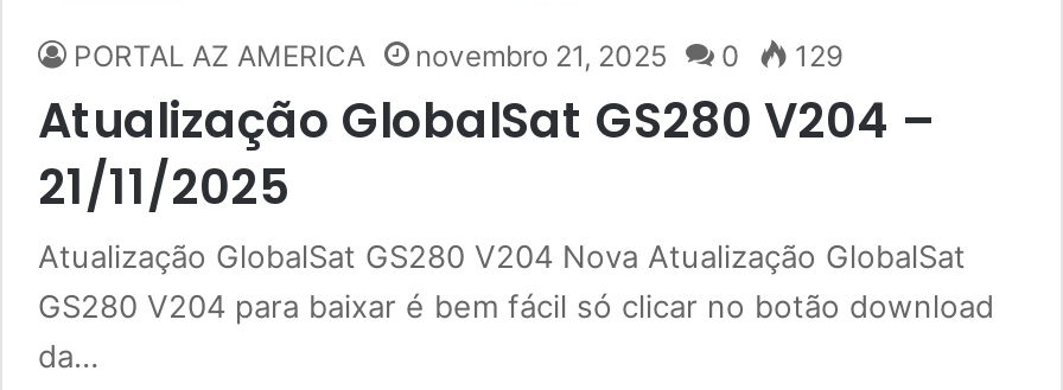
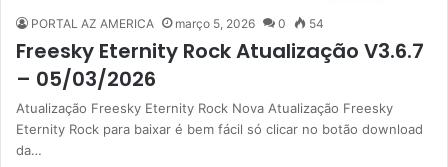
- 129
- Atualização GlobalSat GS280 V204 –
- 21/11/2025
- Atualização GlobalSat GS280 V204 Nova Atualização GlobalSat
- GS280 V204 para baixar é bem fácil só clicar no botão download
+ 54
+ Freesky Eternity Rock Atualização V3.6.7
+ – 05/03/2026
+ Atualização Freesky Eternity Rock Nova Atualização Freesky
+ Eternity Rock para baixar é bem fácil só clicar no botão download

- novembro 21, 2025
+ março 5, 2026
